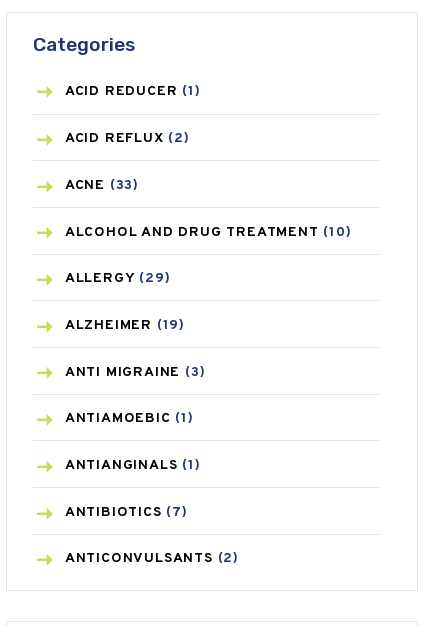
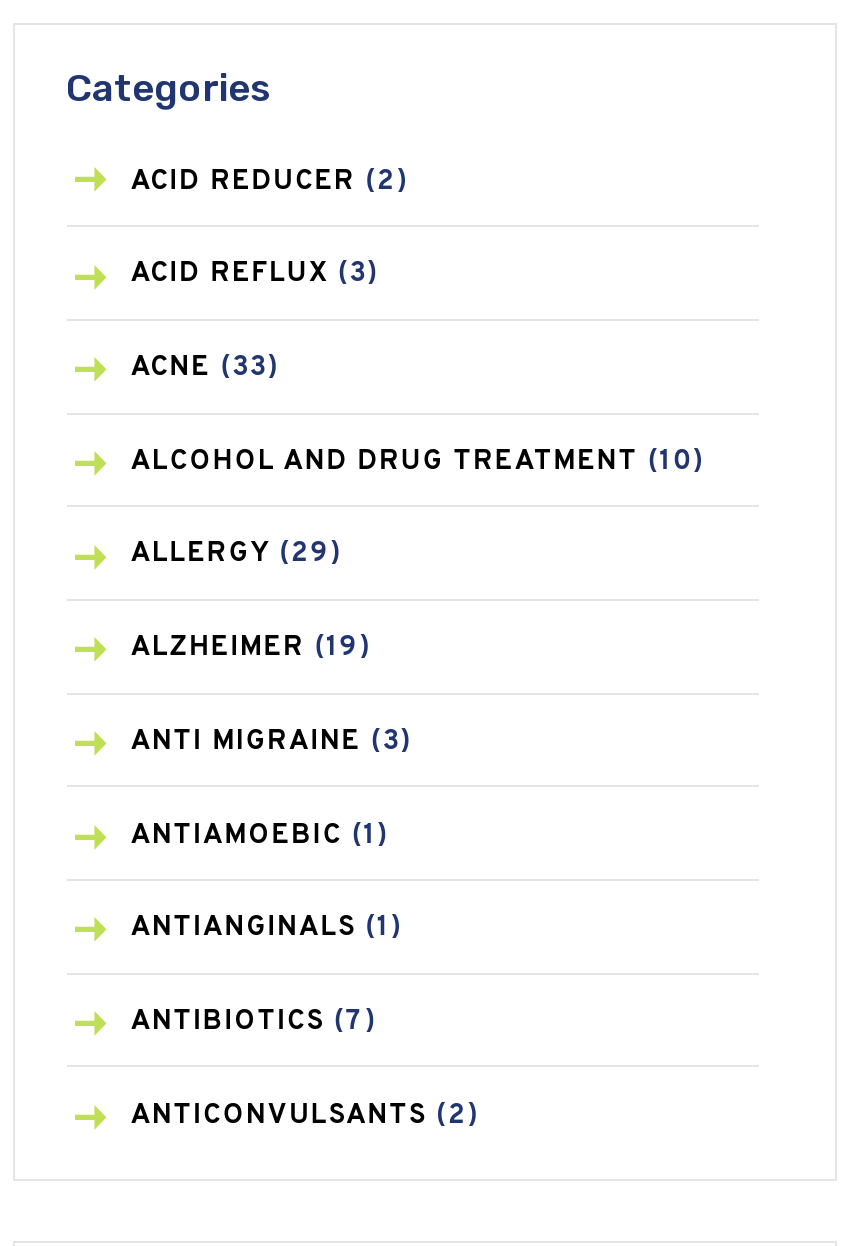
- ACID REDUCER (1)
+ ACID REDUCER (2)

- ACID REFLUX (2)
+ ACID REFLUX (3)
